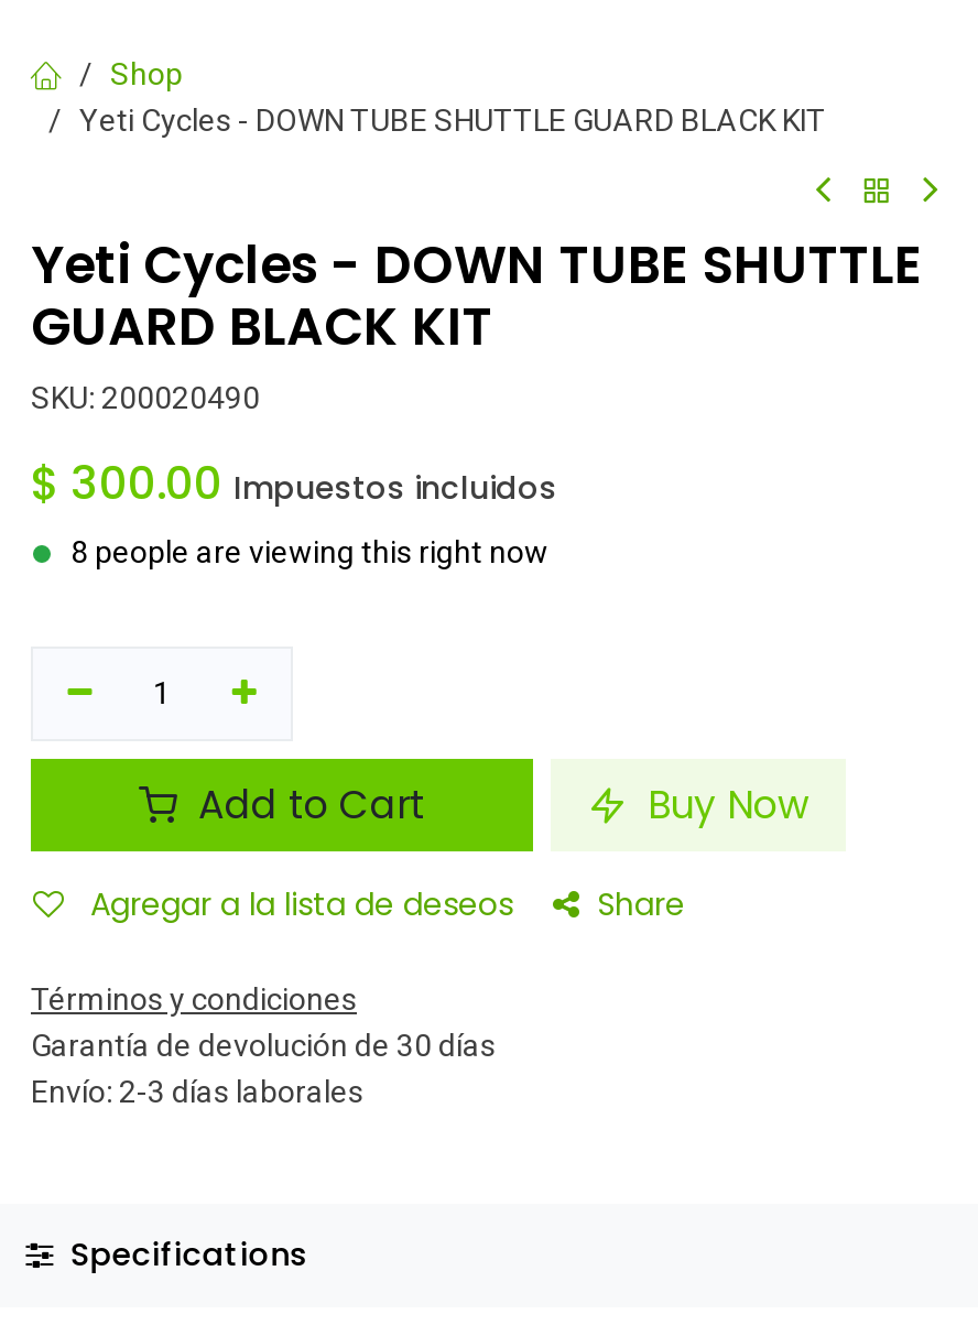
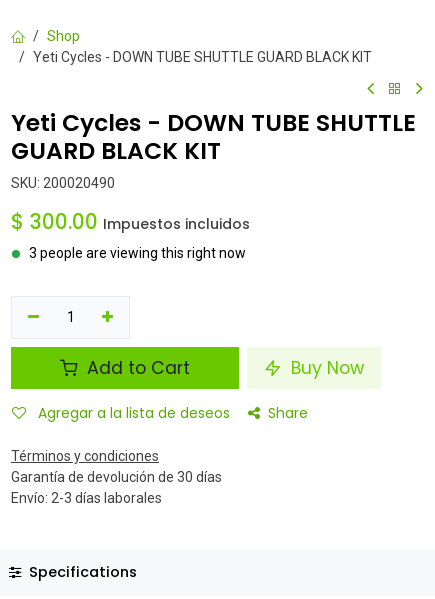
- 8 people are viewing this right now
+ 3 people are viewing this right now
